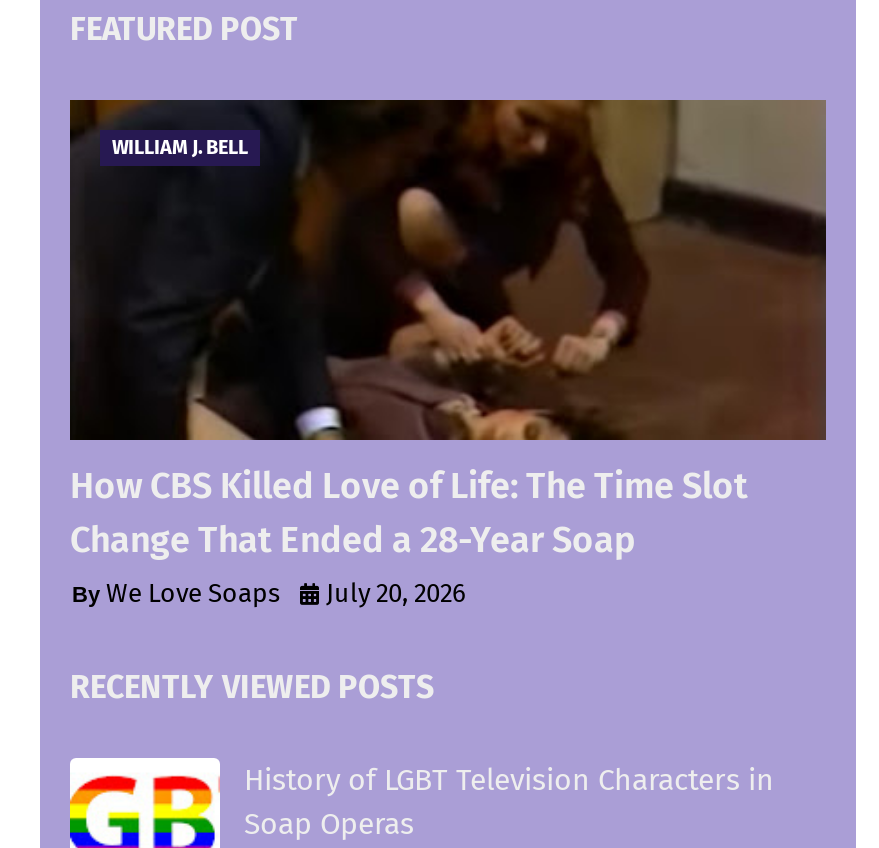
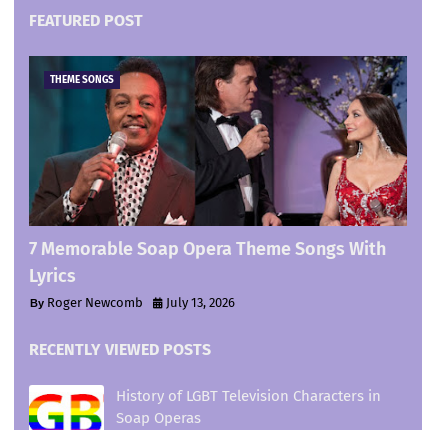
- [image]
- WILLIAM J. BELL
+ [image]
+ THEME SONGS

- How CBS Killed Love of Life: The Time Slot
- Change That Ended a 28-Year Soap
- We Love Soaps
- July 20, 2026
+ 7 Memorable Soap Opera Theme Songs With
+ Lyrics
+ Roger Newcomb
+ July 13, 2026
